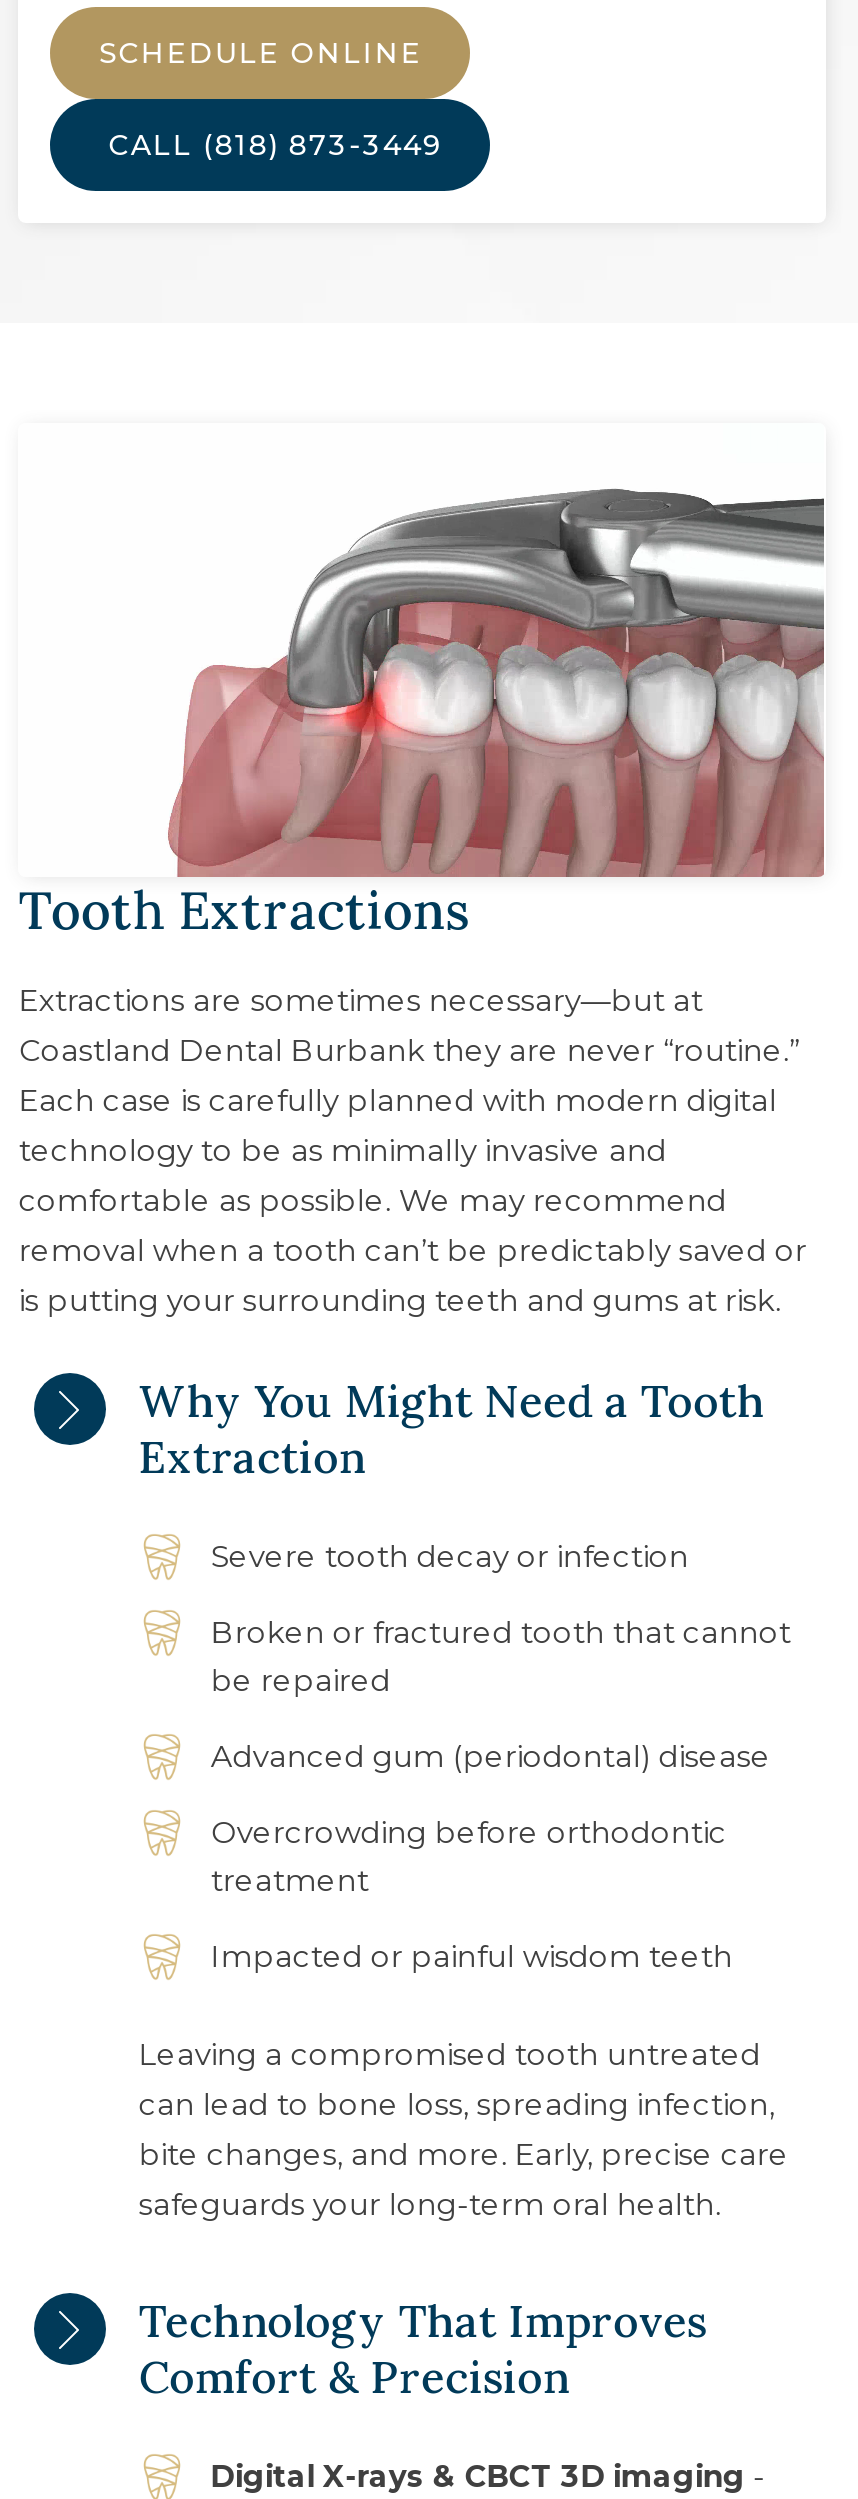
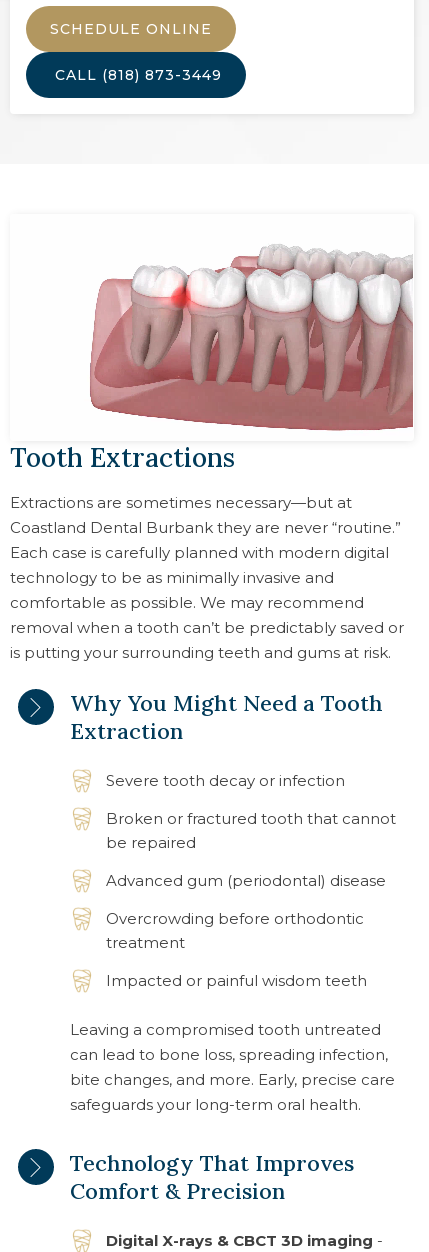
- [image]
+ [image]
